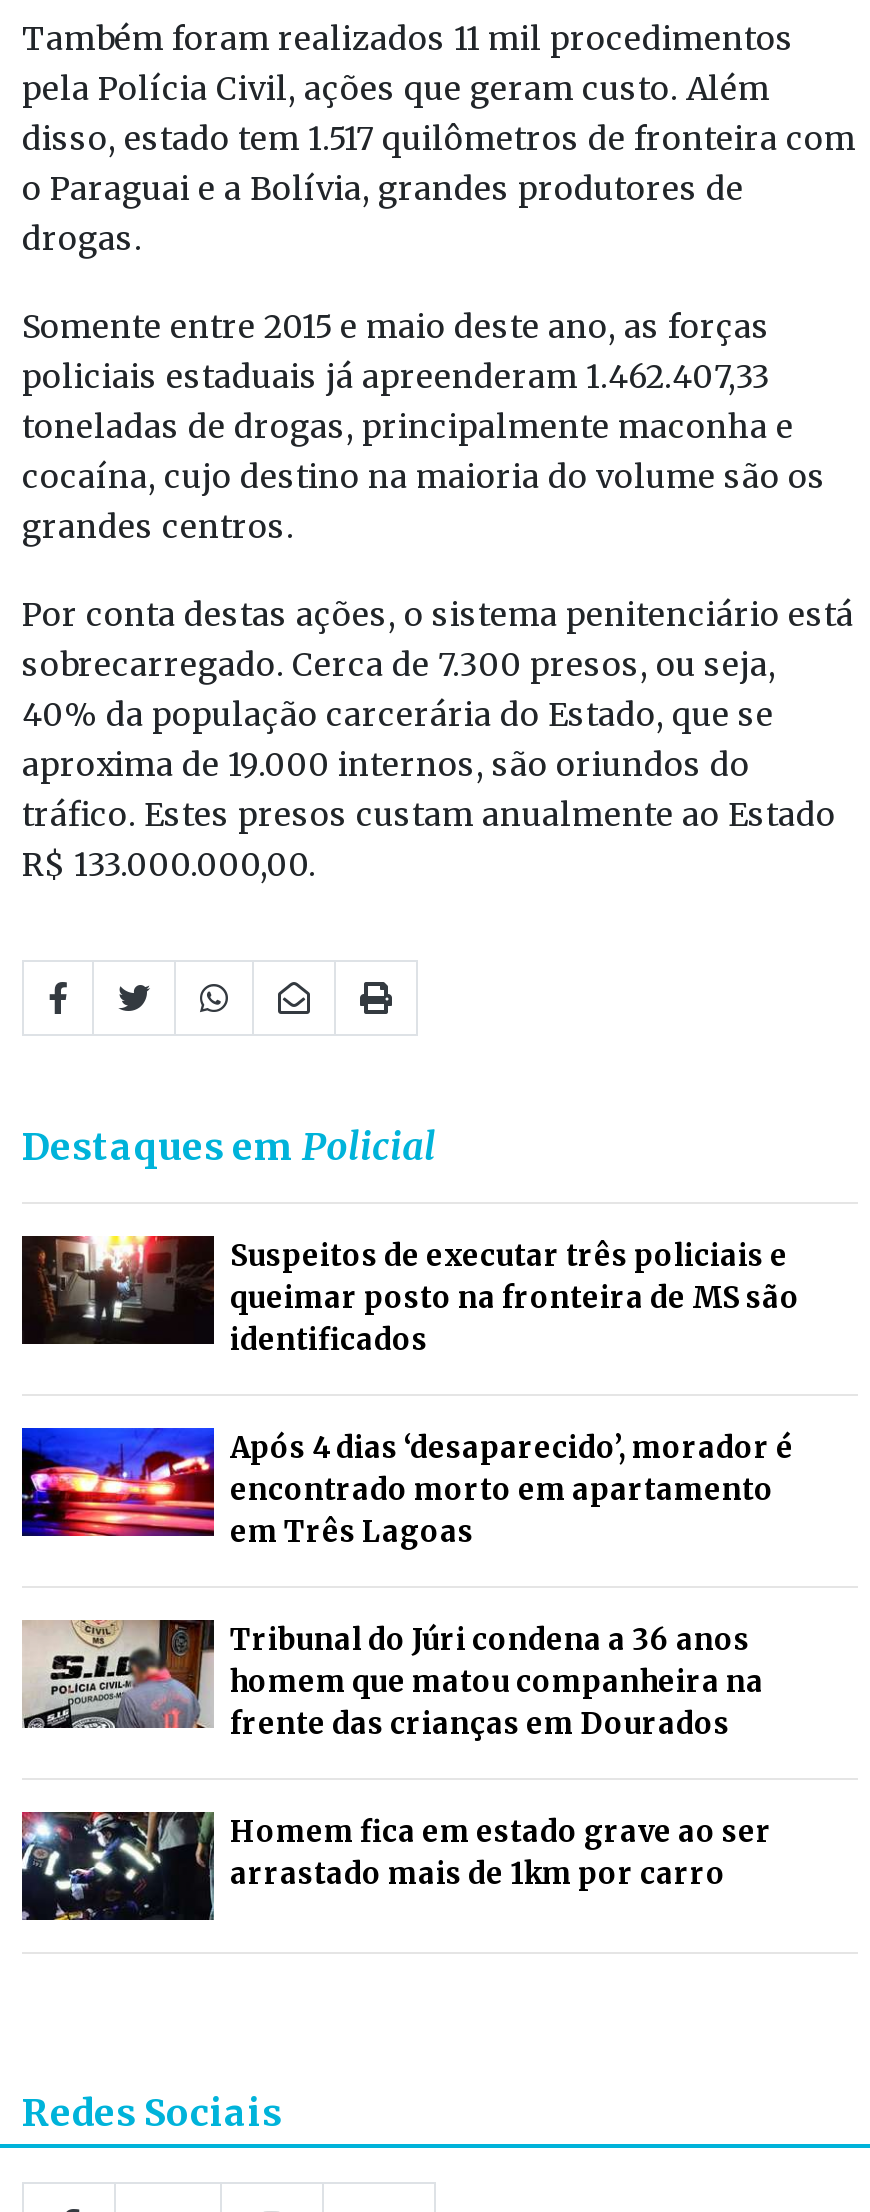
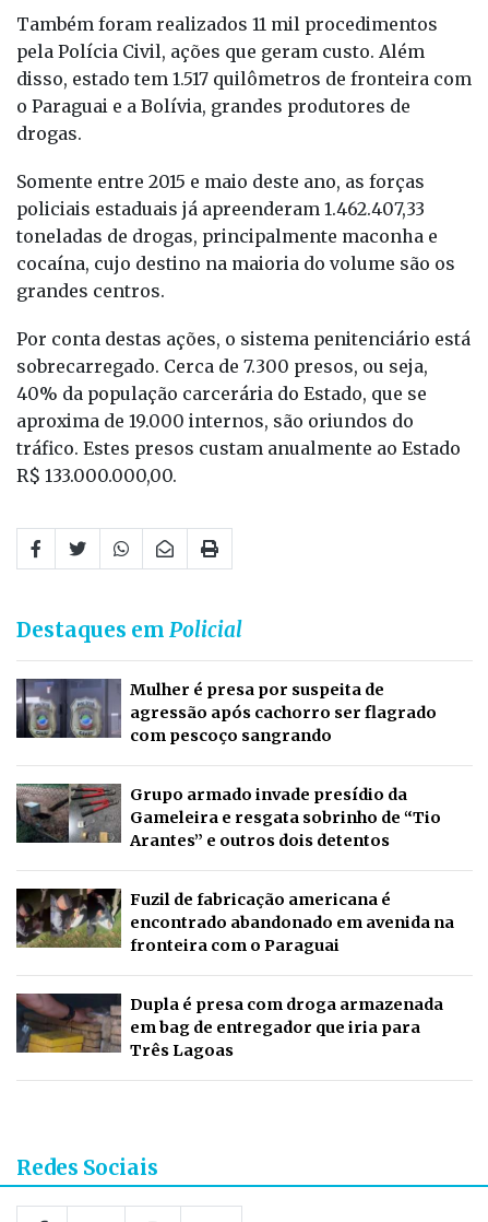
- [image]
- Suspeitos de executar três policiais e
- queimar posto na fronteira de MS são
- identificados
+ [image]
+ Mulher é presa por suspeita de
+ agressão após cachorro ser flagrado
+ com pescoço sangrando

- [image]
- Após 4 dias ‘desaparecido’, morador é
- encontrado morto em apartamento
- em Três Lagoas
+ [image]
+ Grupo armado invade presídio da
+ Gameleira e resgata sobrinho de “Tio
+ Arantes” e outros dois detentos

- [image]
- Tribunal do Júri condena a 36 anos
- homem que matou companheira na
- frente das crianças em Dourados
+ [image]
+ Fuzil de fabricação americana é
+ encontrado abandonado em avenida na
+ fronteira com o Paraguai

- [image]
- Homem fica em estado grave ao ser
- arrastado mais de 1km por carro
+ [image]
+ Dupla é presa com droga armazenada
+ em bag de entregador que iria para
+ Três Lagoas
